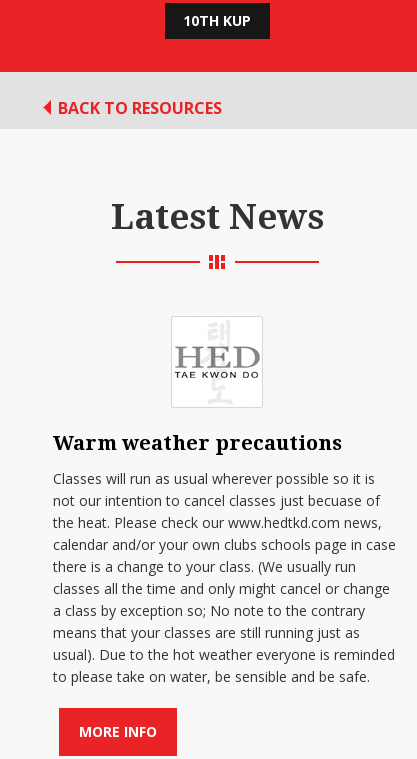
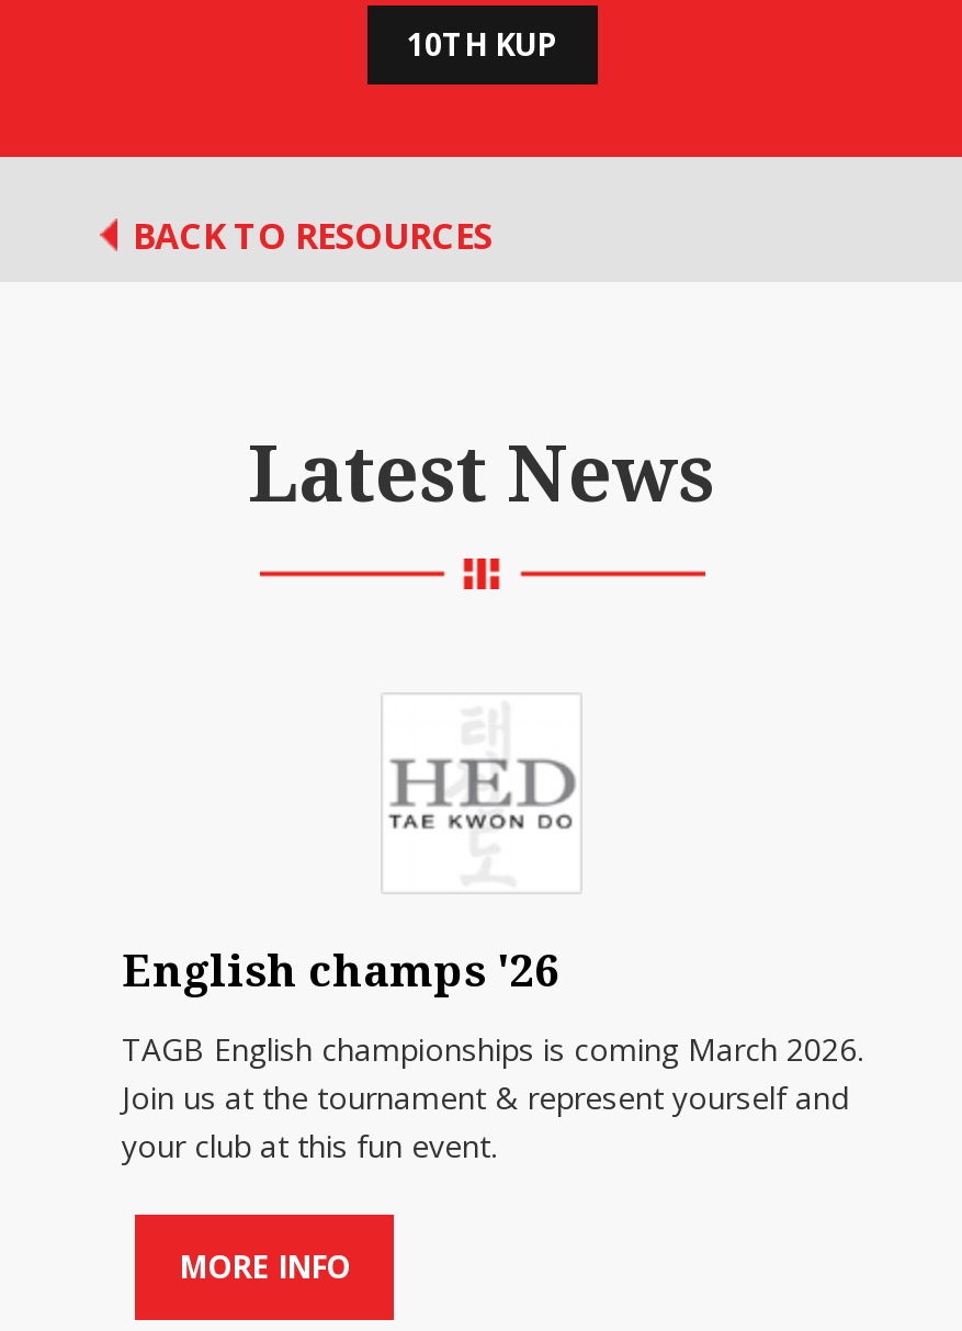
- Warm weather precautions
+ English champs '26

- Classes will run as usual wherever possible so it is
- not our intention to cancel classes just becuase of
- the heat. Please check our www.hedtkd.com news,
- calendar and/or your own clubs schools page in case
- there is a change to your class. (We usually run
- classes all the time and only might cancel or change
- a class by exception so; No note to the contrary
- means that your classes are still running just as
- usual). Due to the hot weather everyone is reminded
- to please take on water, be sensible and be safe.
+ TAGB English championships is coming March 2026.
+ Join us at the tournament & represent yourself and
+ your club at this fun event.
